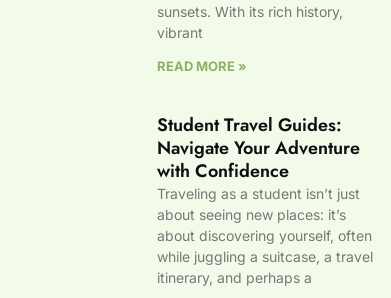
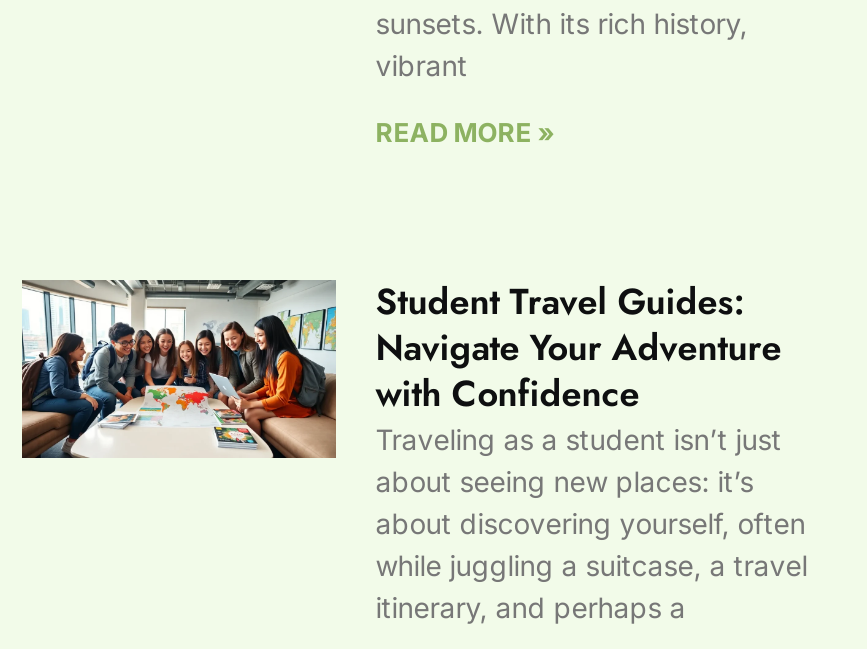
+ [image]
